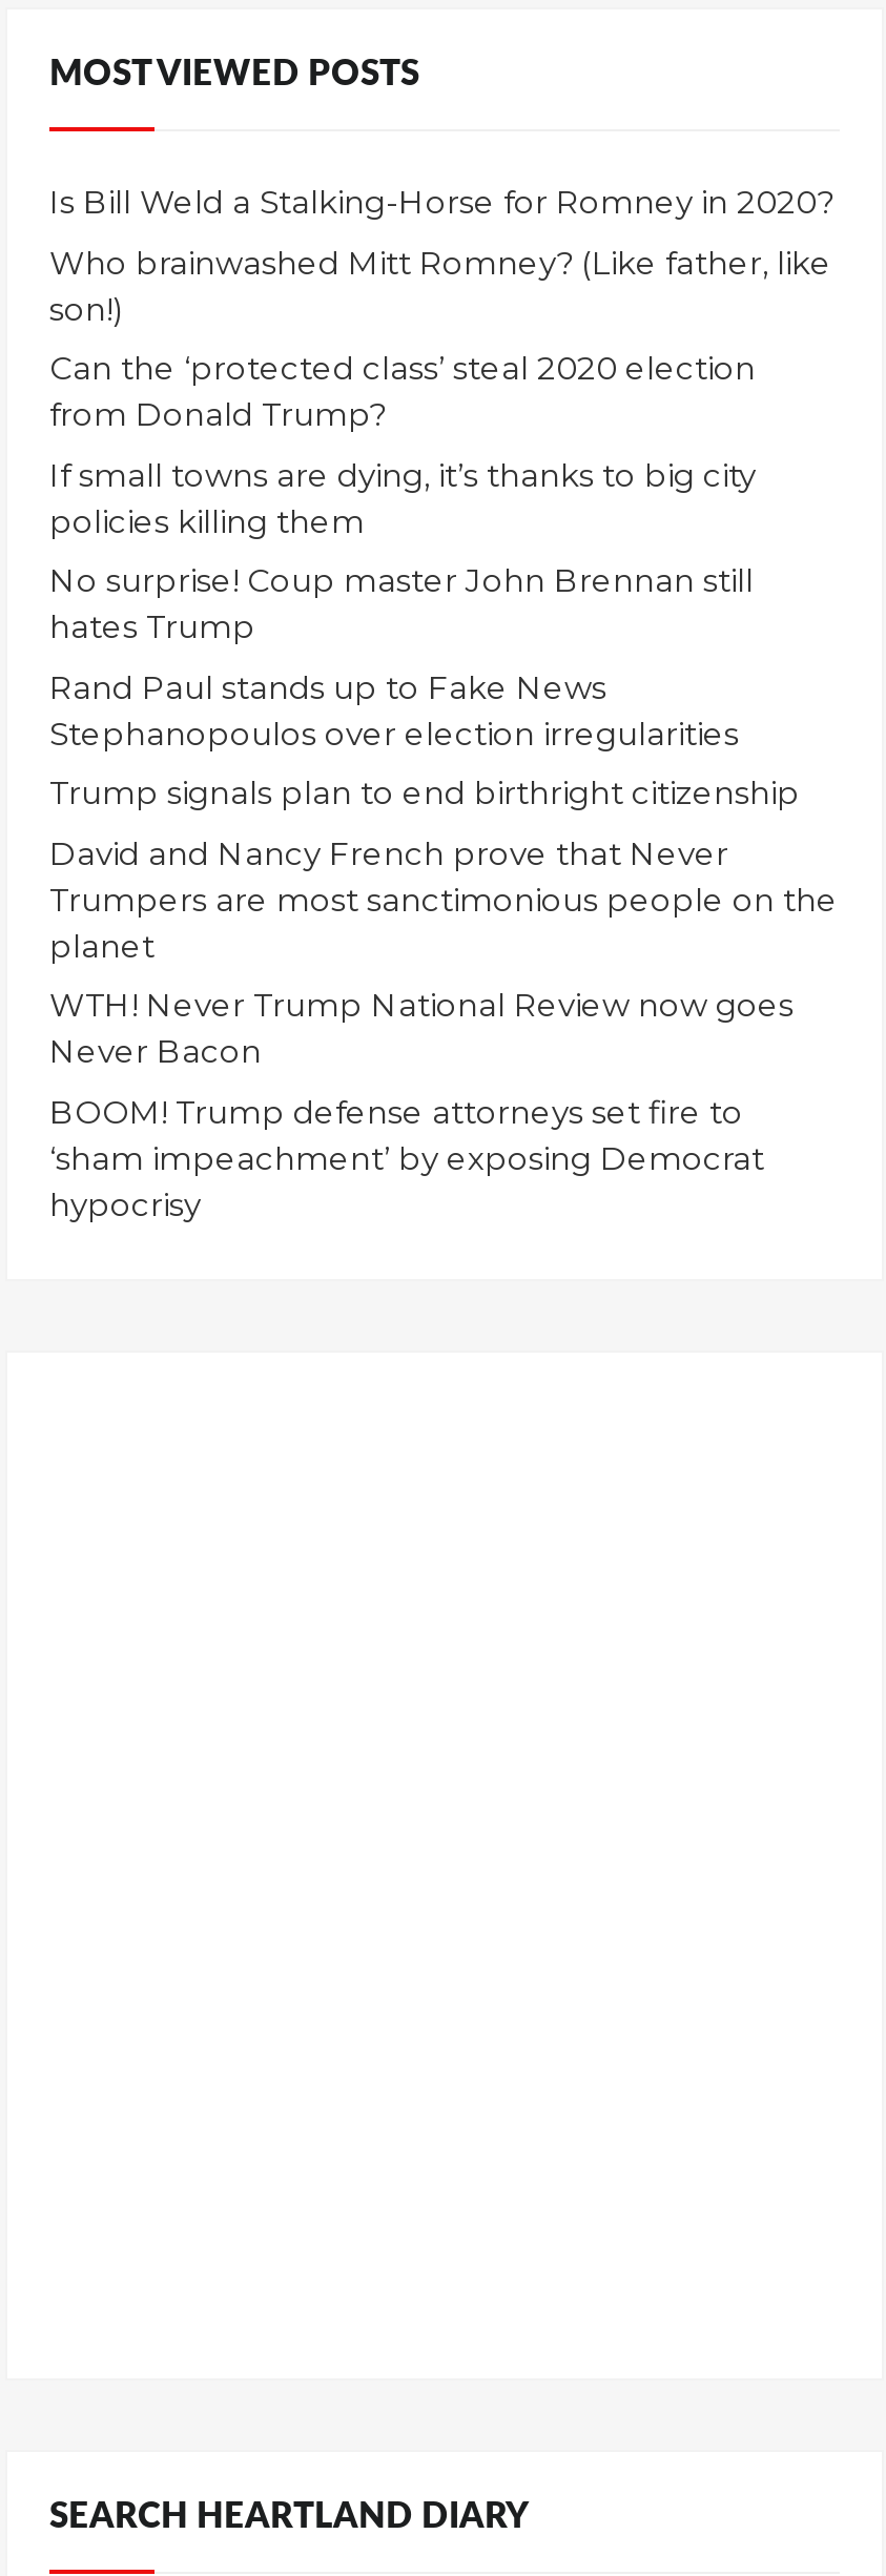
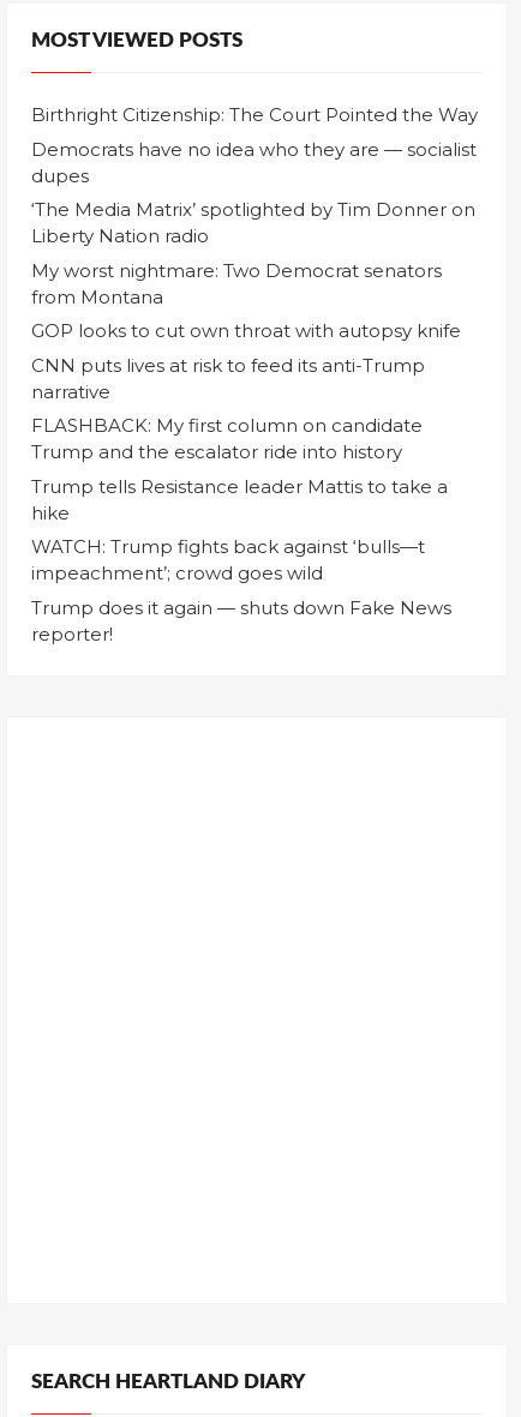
- Is Bill Weld a Stalking-Horse for Romney in 2020?
+ Birthright Citizenship: The Court Pointed the Way

- Who brainwashed Mitt Romney? (Like father, like
- son!)
+ Democrats have no idea who they are — socialist
+ dupes

- Can the ‘protected class’ steal 2020 election
- from Donald Trump?
+ ‘The Media Matrix’ spotlighted by Tim Donner on
+ Liberty Nation radio

- If small towns are dying, it’s thanks to big city
- policies killing them
+ My worst nightmare: Two Democrat senators
+ from Montana

- No surprise! Coup master John Brennan still
- hates Trump
+ GOP looks to cut own throat with autopsy knife

- Rand Paul stands up to Fake News
- Stephanopoulos over election irregularities
+ CNN puts lives at risk to feed its anti-Trump
+ narrative

- Trump signals plan to end birthright citizenship
+ FLASHBACK: My first column on candidate
+ Trump and the escalator ride into history

- David and Nancy French prove that Never
- Trumpers are most sanctimonious people on the
- planet
+ Trump tells Resistance leader Mattis to take a
+ hike

- WTH! Never Trump National Review now goes
- Never Bacon
+ WATCH: Trump fights back against ‘bulls—t
+ impeachment’; crowd goes wild

- BOOM! Trump defense attorneys set fire to
- ‘sham impeachment’ by exposing Democrat
- hypocrisy
+ Trump does it again — shuts down Fake News
+ reporter!
